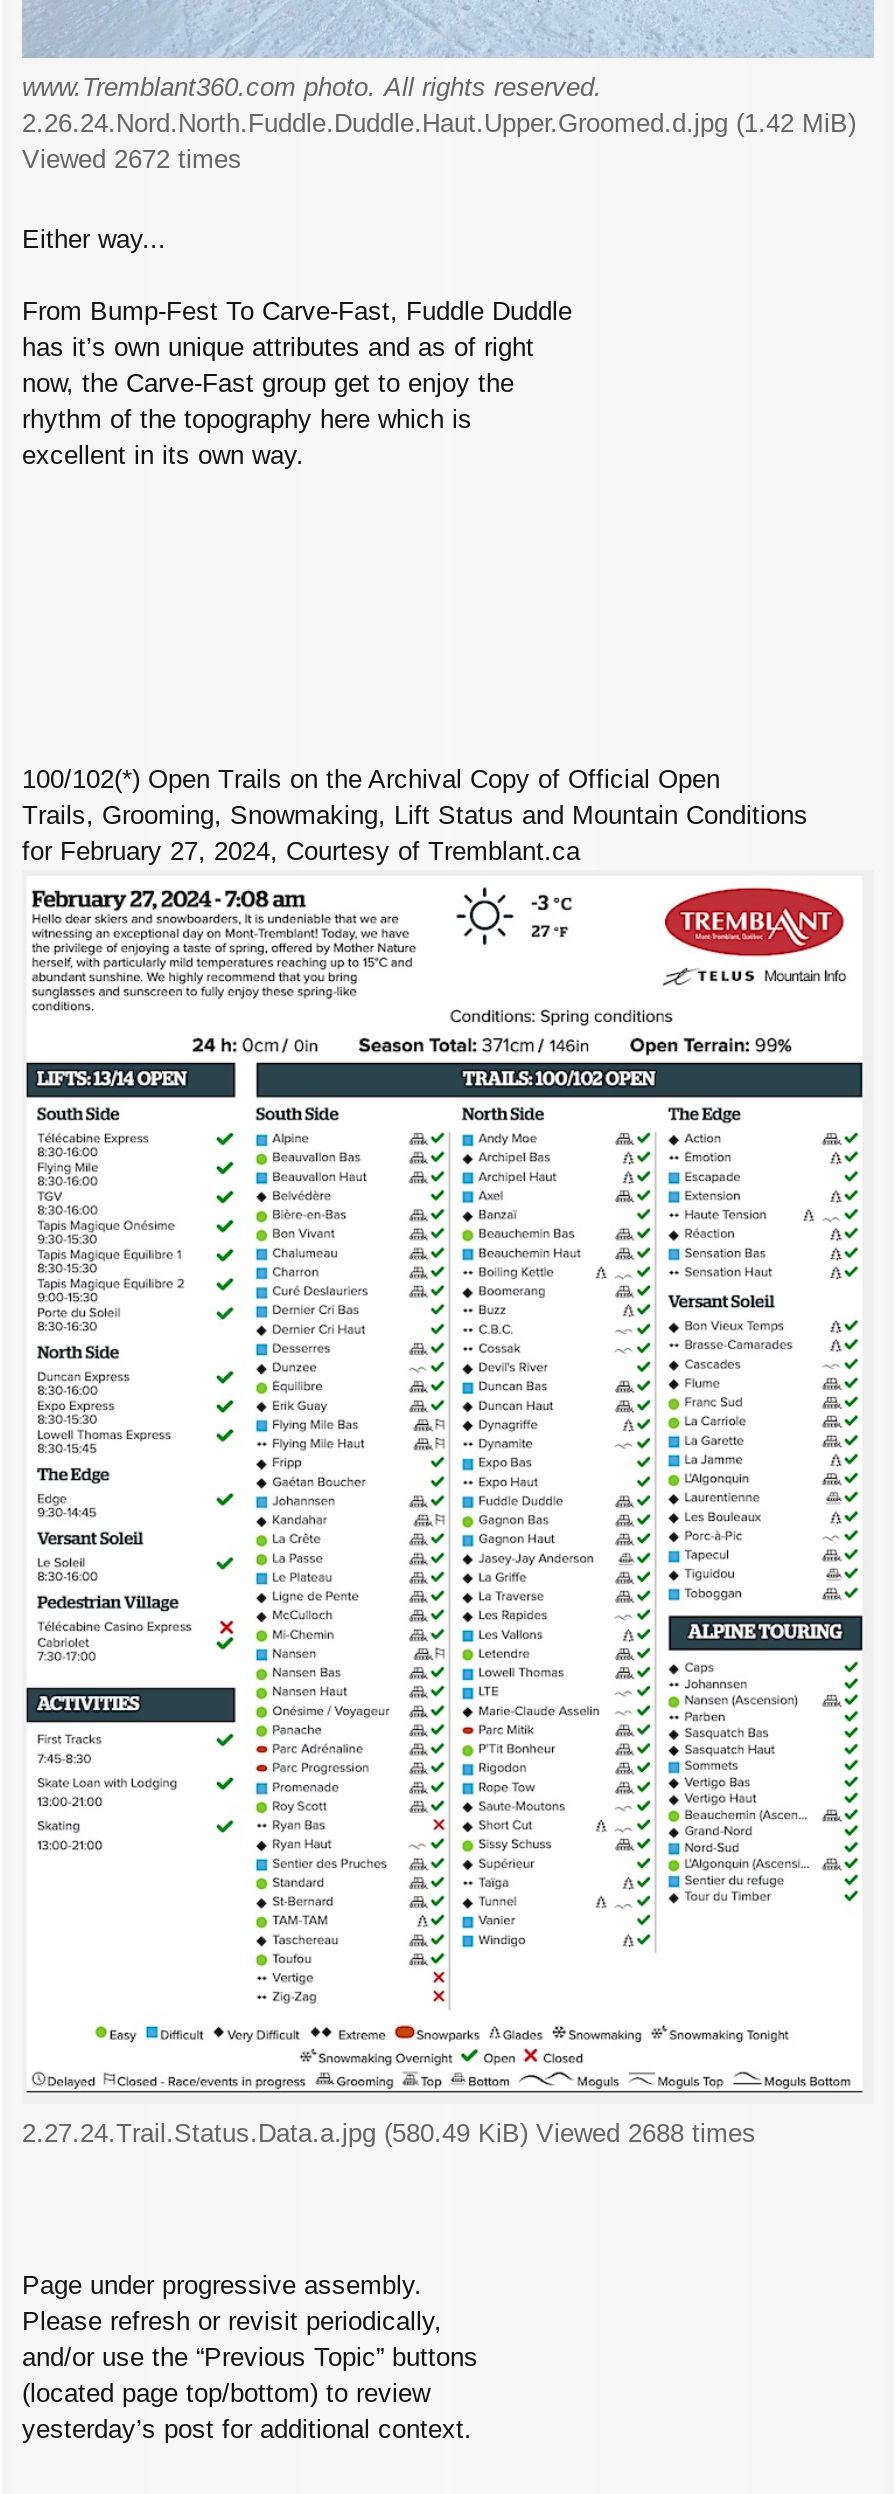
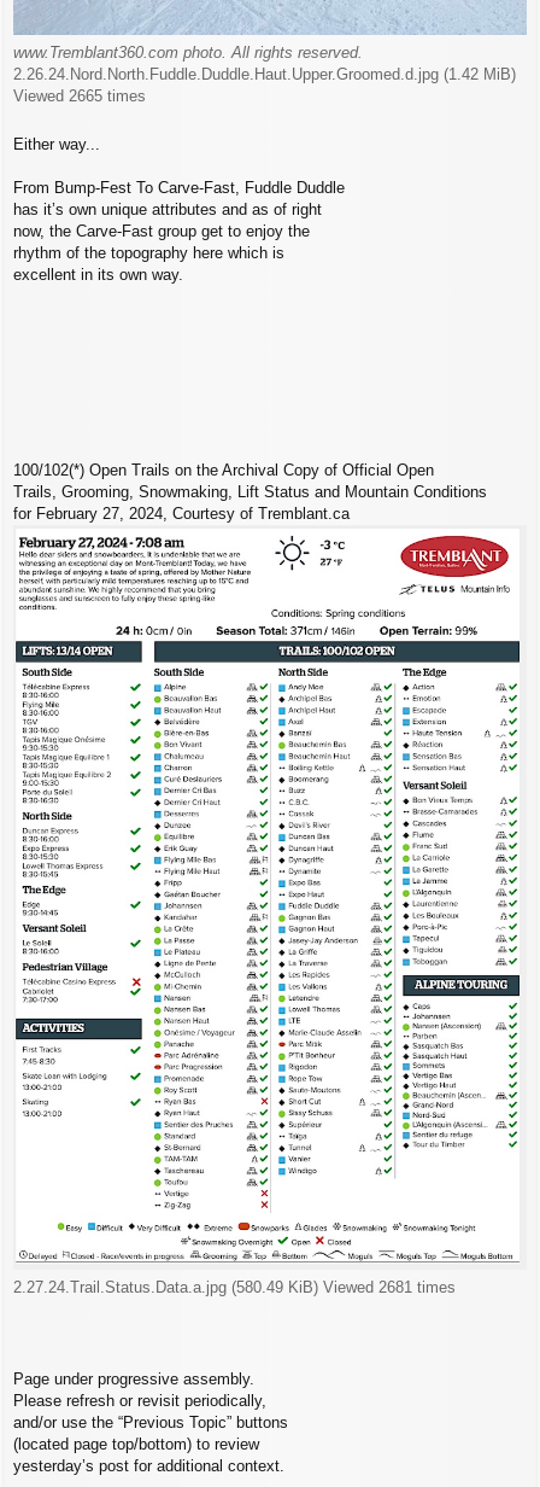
- Viewed 2672 times
+ Viewed 2665 times

- 2.27.24.Trail.Status.Data.a.jpg (580.49 KiB) Viewed 2688 times
+ 2.27.24.Trail.Status.Data.a.jpg (580.49 KiB) Viewed 2681 times
